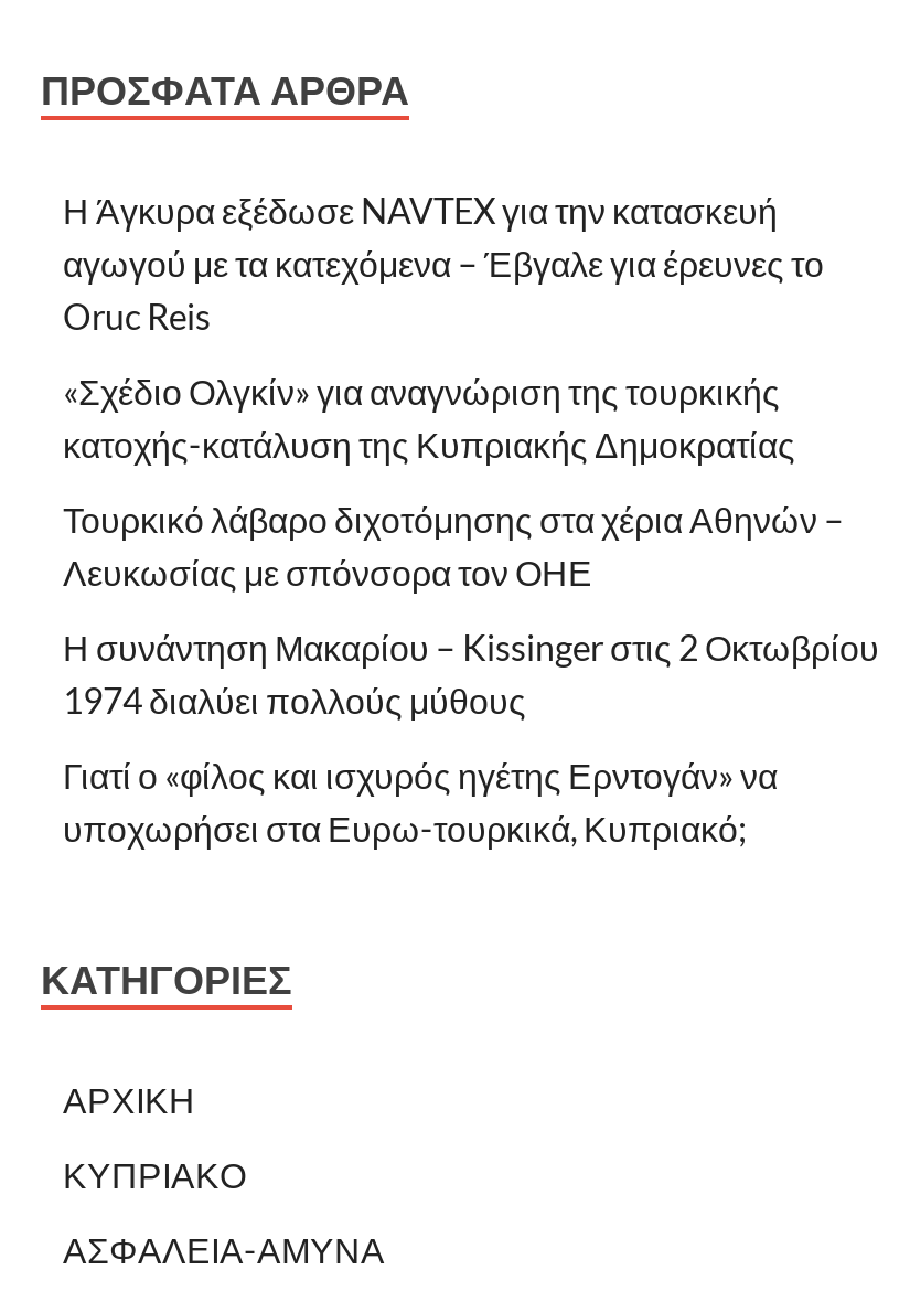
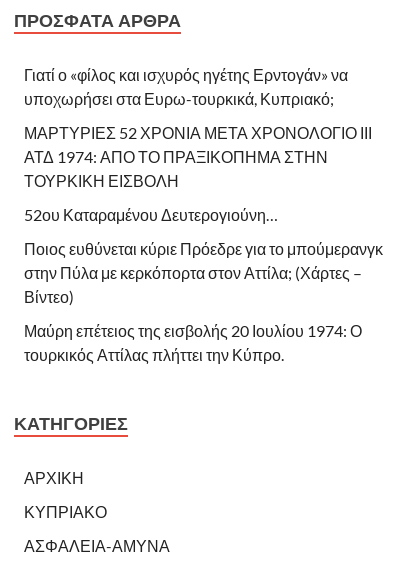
- Η Άγκυρα εξέδωσε NAVTEX για την κατασκευή
- αγωγού με τα κατεχόμενα – Έβγαλε για έρευνες το
- Oruc Reis
- «Σχέδιο Ολγκίν» για αναγνώριση της τουρκικής
- κατοχής-κατάλυση της Κυπριακής Δημοκρατίας
- Τουρκικό λάβαρο διχοτόμησης στα χέρια Αθηνών –
- Λευκωσίας με σπόνσορα τον ΟΗΕ
- Η συνάντηση Μακαρίου – Kissinger στις 2 Οκτωβρίου
- 1974 διαλύει πολλούς μύθους

moved up: Γιατί ο «φίλος και ισχυρός ηγέτης Ερντογάν» να | υποχωρήσει στα Ευρω-τουρκικά, Κυπριακό;

+ ΜΑΡΤΥΡΙΕΣ 52 ΧΡΟΝΙΑ ΜΕΤΑ ΧΡΟΝΟΛΟΓΙΟ ΙΙΙ
+ ΑΤΔ 1974: ΑΠΟ ΤΟ ΠΡΑΞΙΚΟΠΗΜΑ ΣΤΗΝ
+ ΤΟΥΡΚΙΚΗ ΕΙΣΒΟΛΗ
+ 52ου Καταραμένου Δευτερογιούνη…
+ Ποιος ευθύνεται κύριε Πρόεδρε για το μπούμερανγκ
+ στην Πύλα με κερκόπορτα στον Αττίλα; (Χάρτες –
+ Βίντεο)
+ Μαύρη επέτειος της εισβολής 20 Ιουλίου 1974: Ο
+ τουρκικός Αττίλας πλήττει την Κύπρο.
